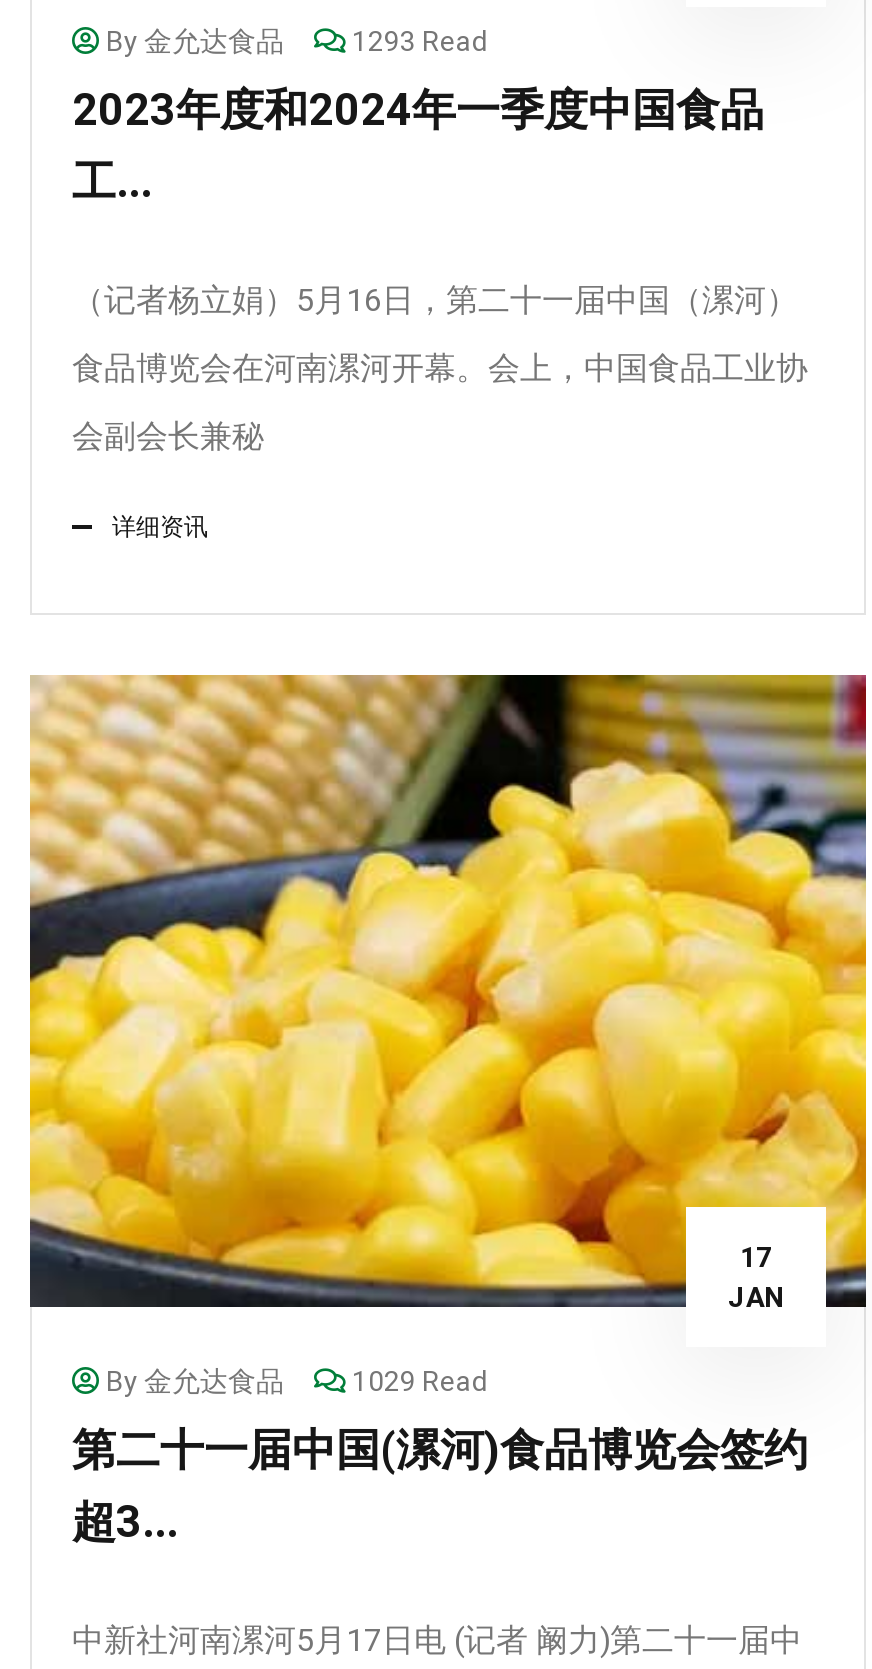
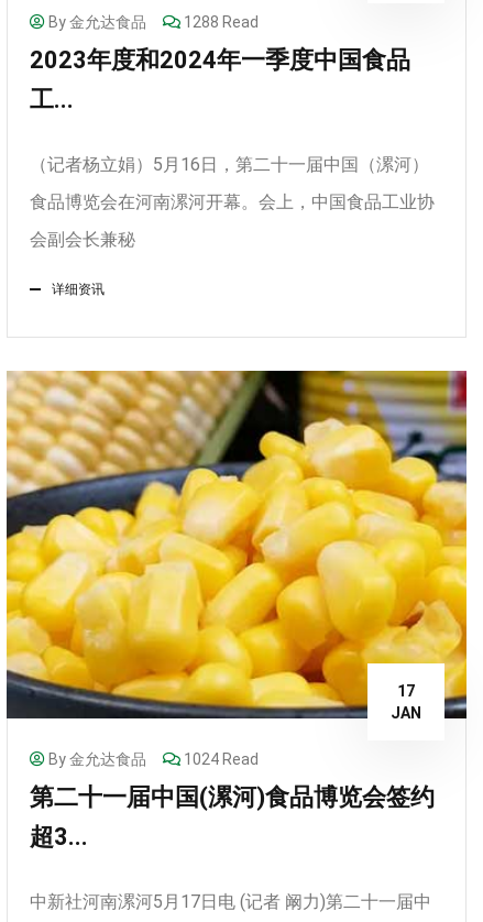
- By 金允达食品 1293 Read
+ By 金允达食品 1288 Read

- By 金允达食品 1029 Read
+ By 金允达食品 1024 Read
